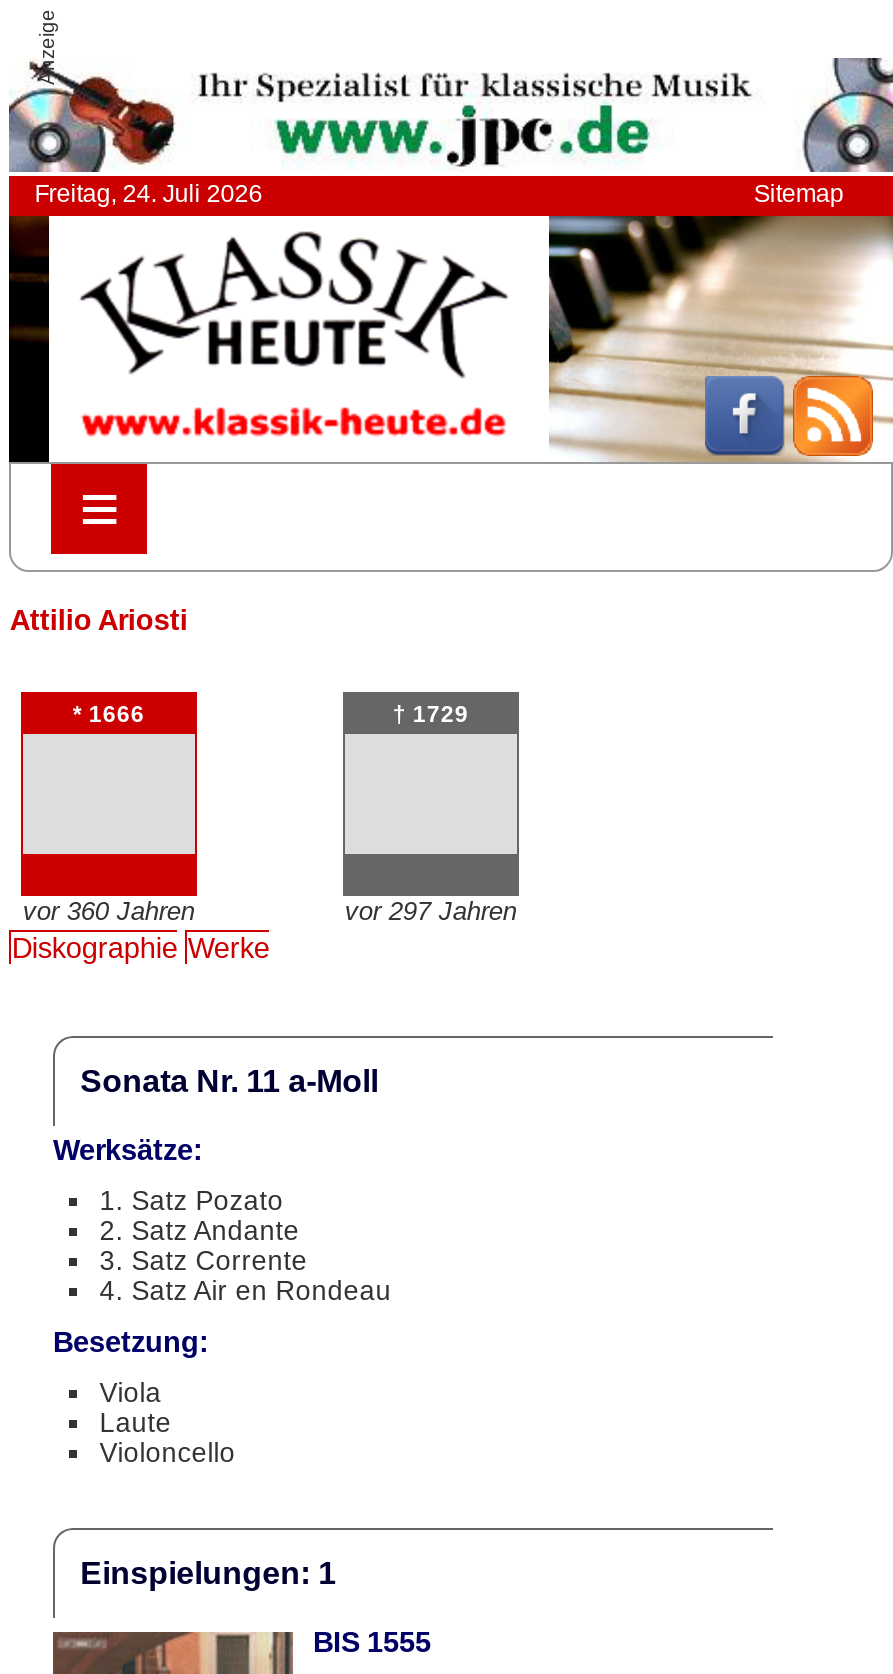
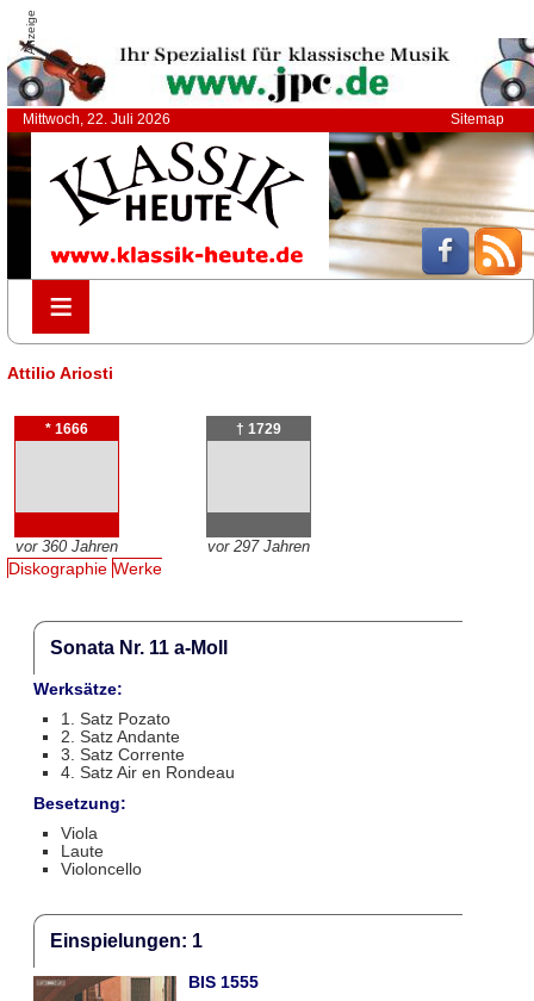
- Freitag, 24. Juli 2026
+ Mittwoch, 22. Juli 2026
